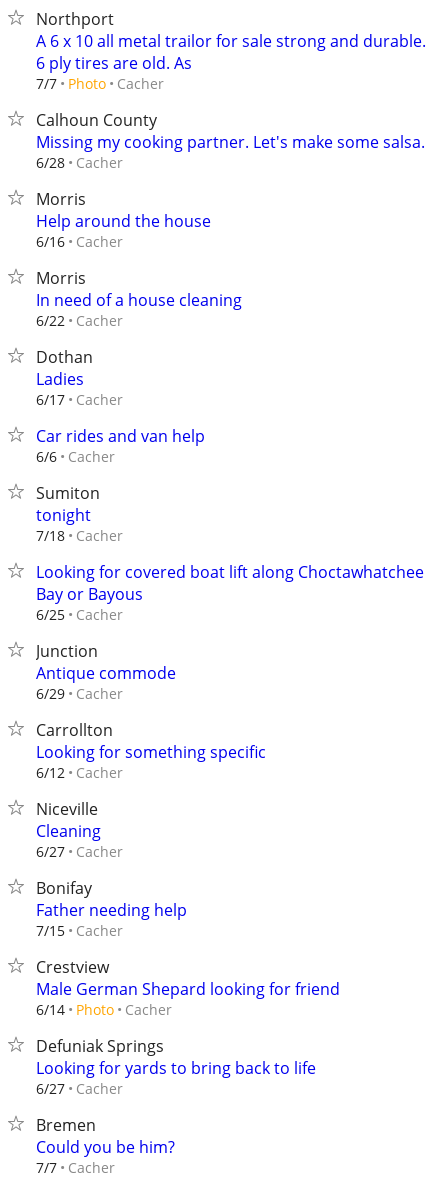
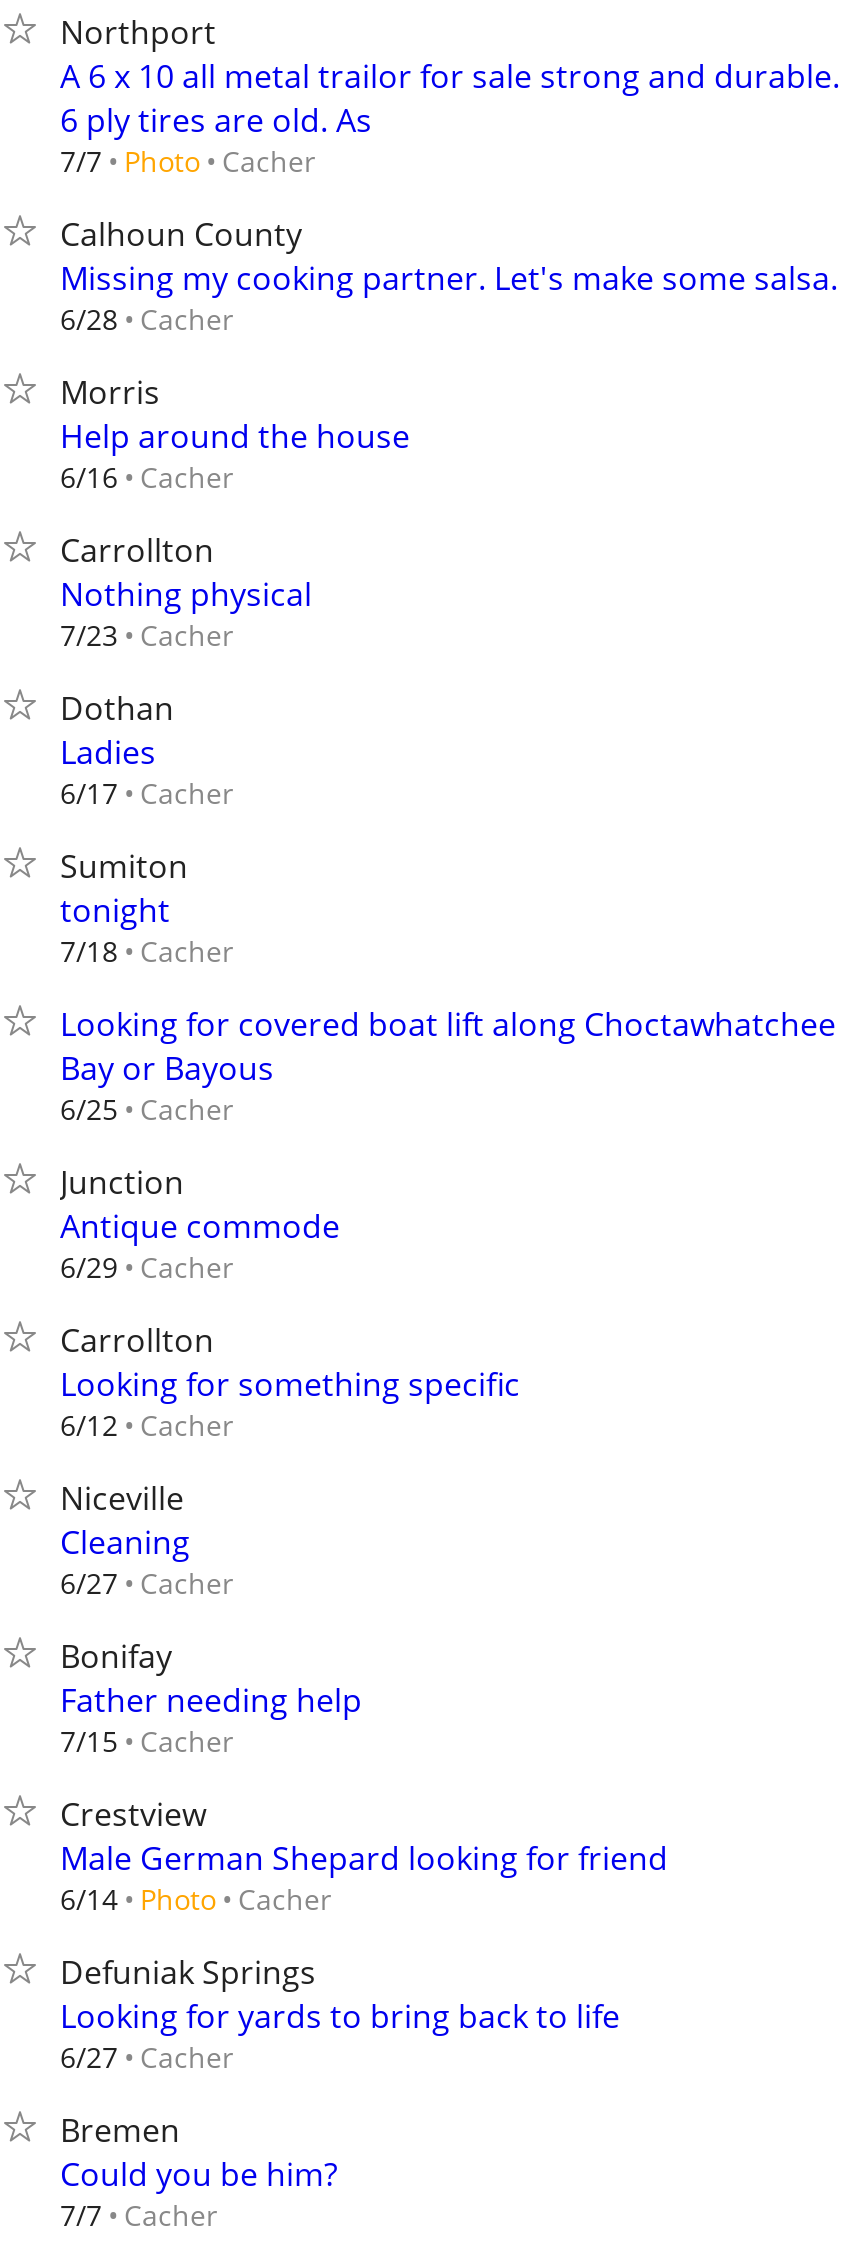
- Morris
- In need of a house cleaning
- 6/22 Cacher
+ Carrollton
+ Nothing physical
+ 7/23 Cacher

- Car rides and van help
- 6/6 Cacher
